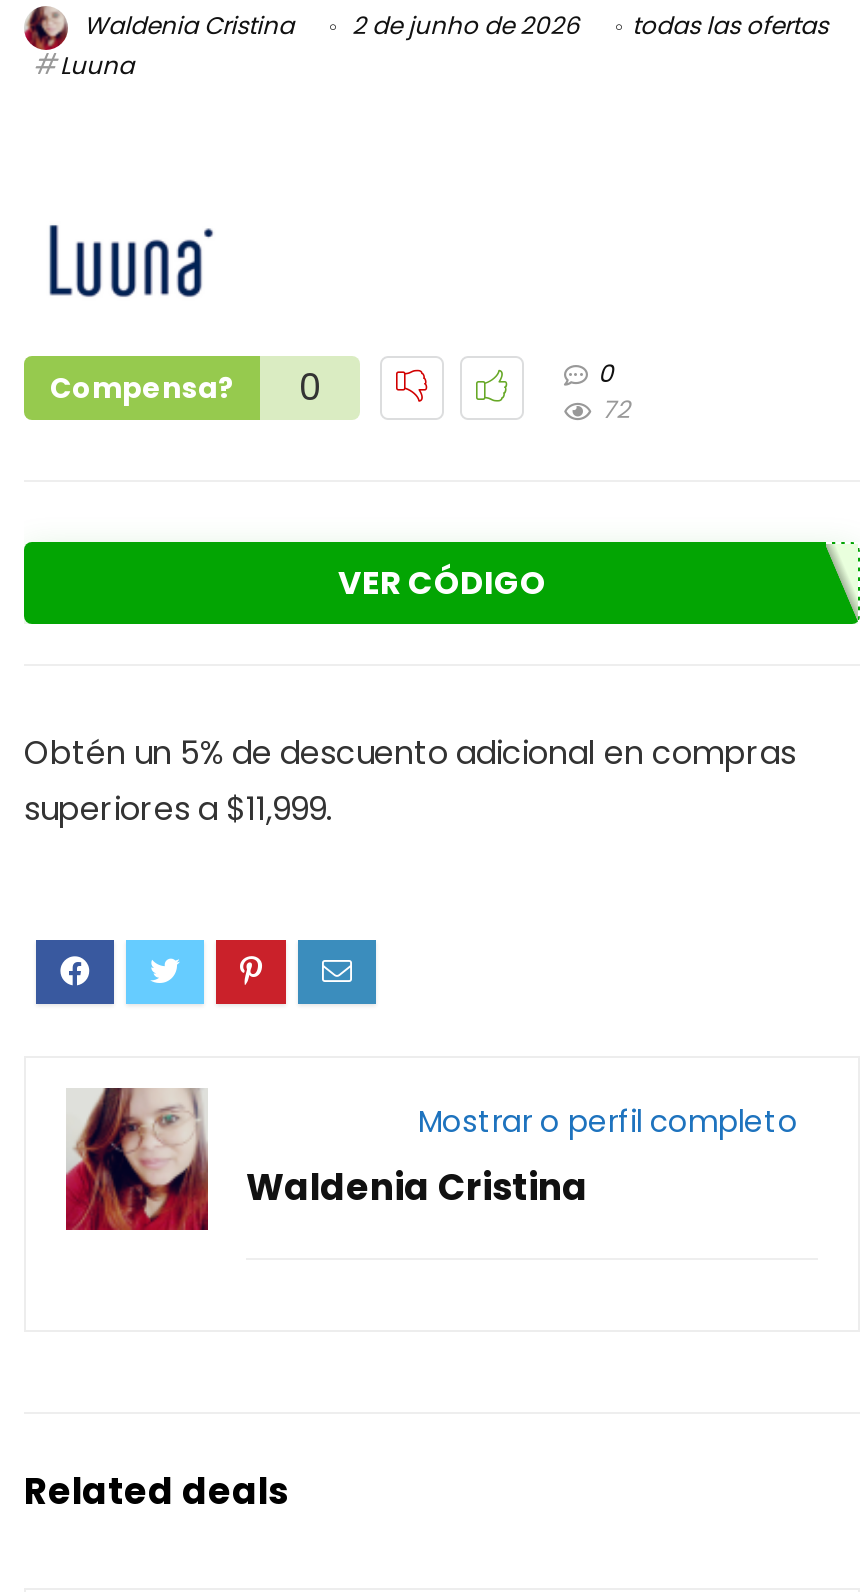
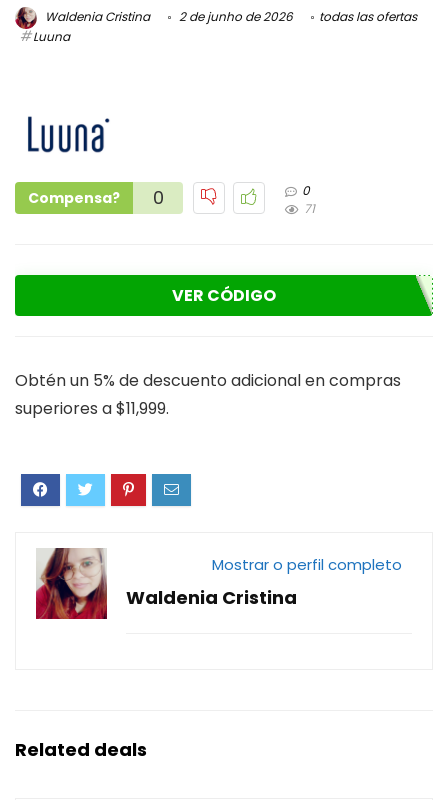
- 72
+ 71
